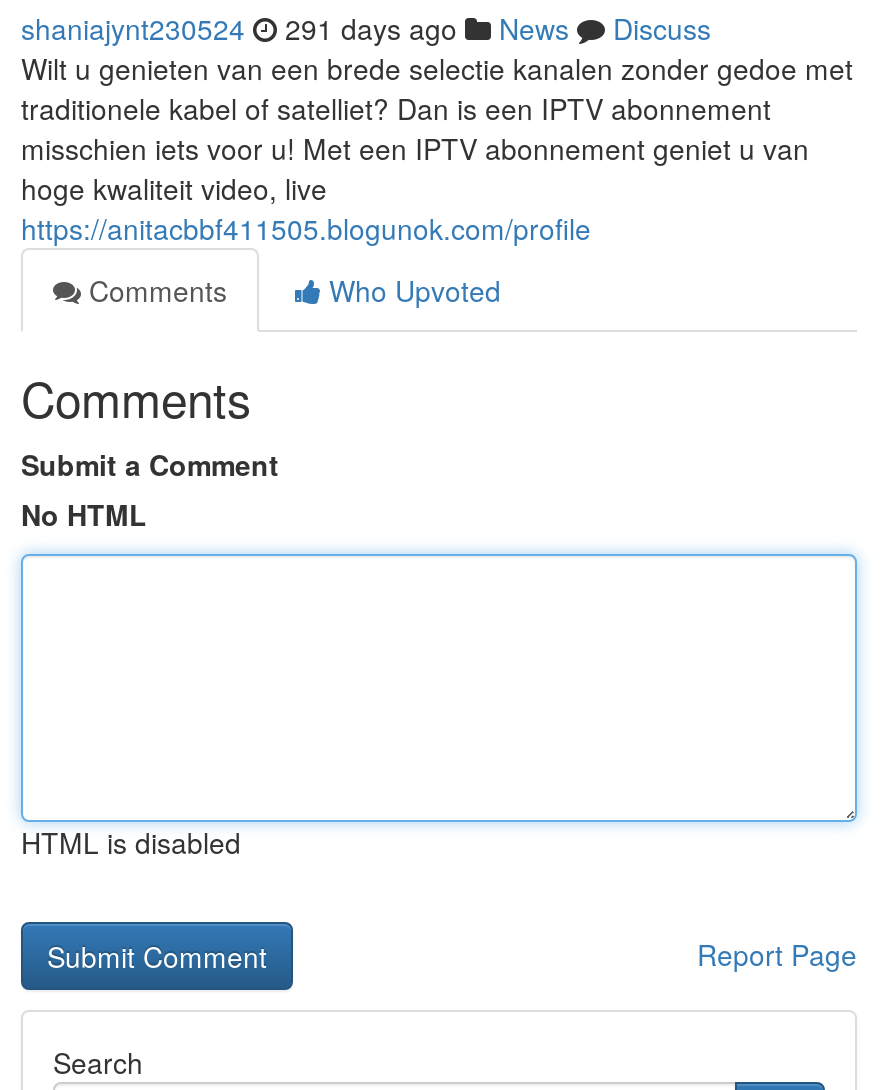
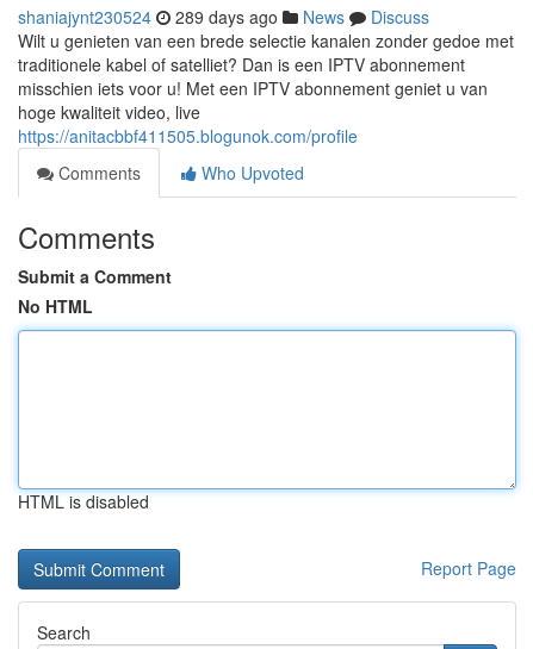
- shaniajynt230524 291 days ago News Discuss
+ shaniajynt230524 289 days ago News Discuss
